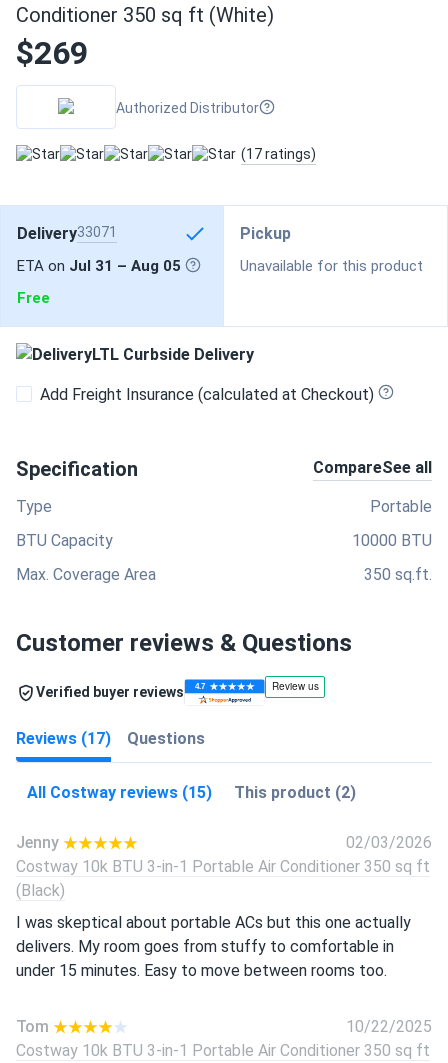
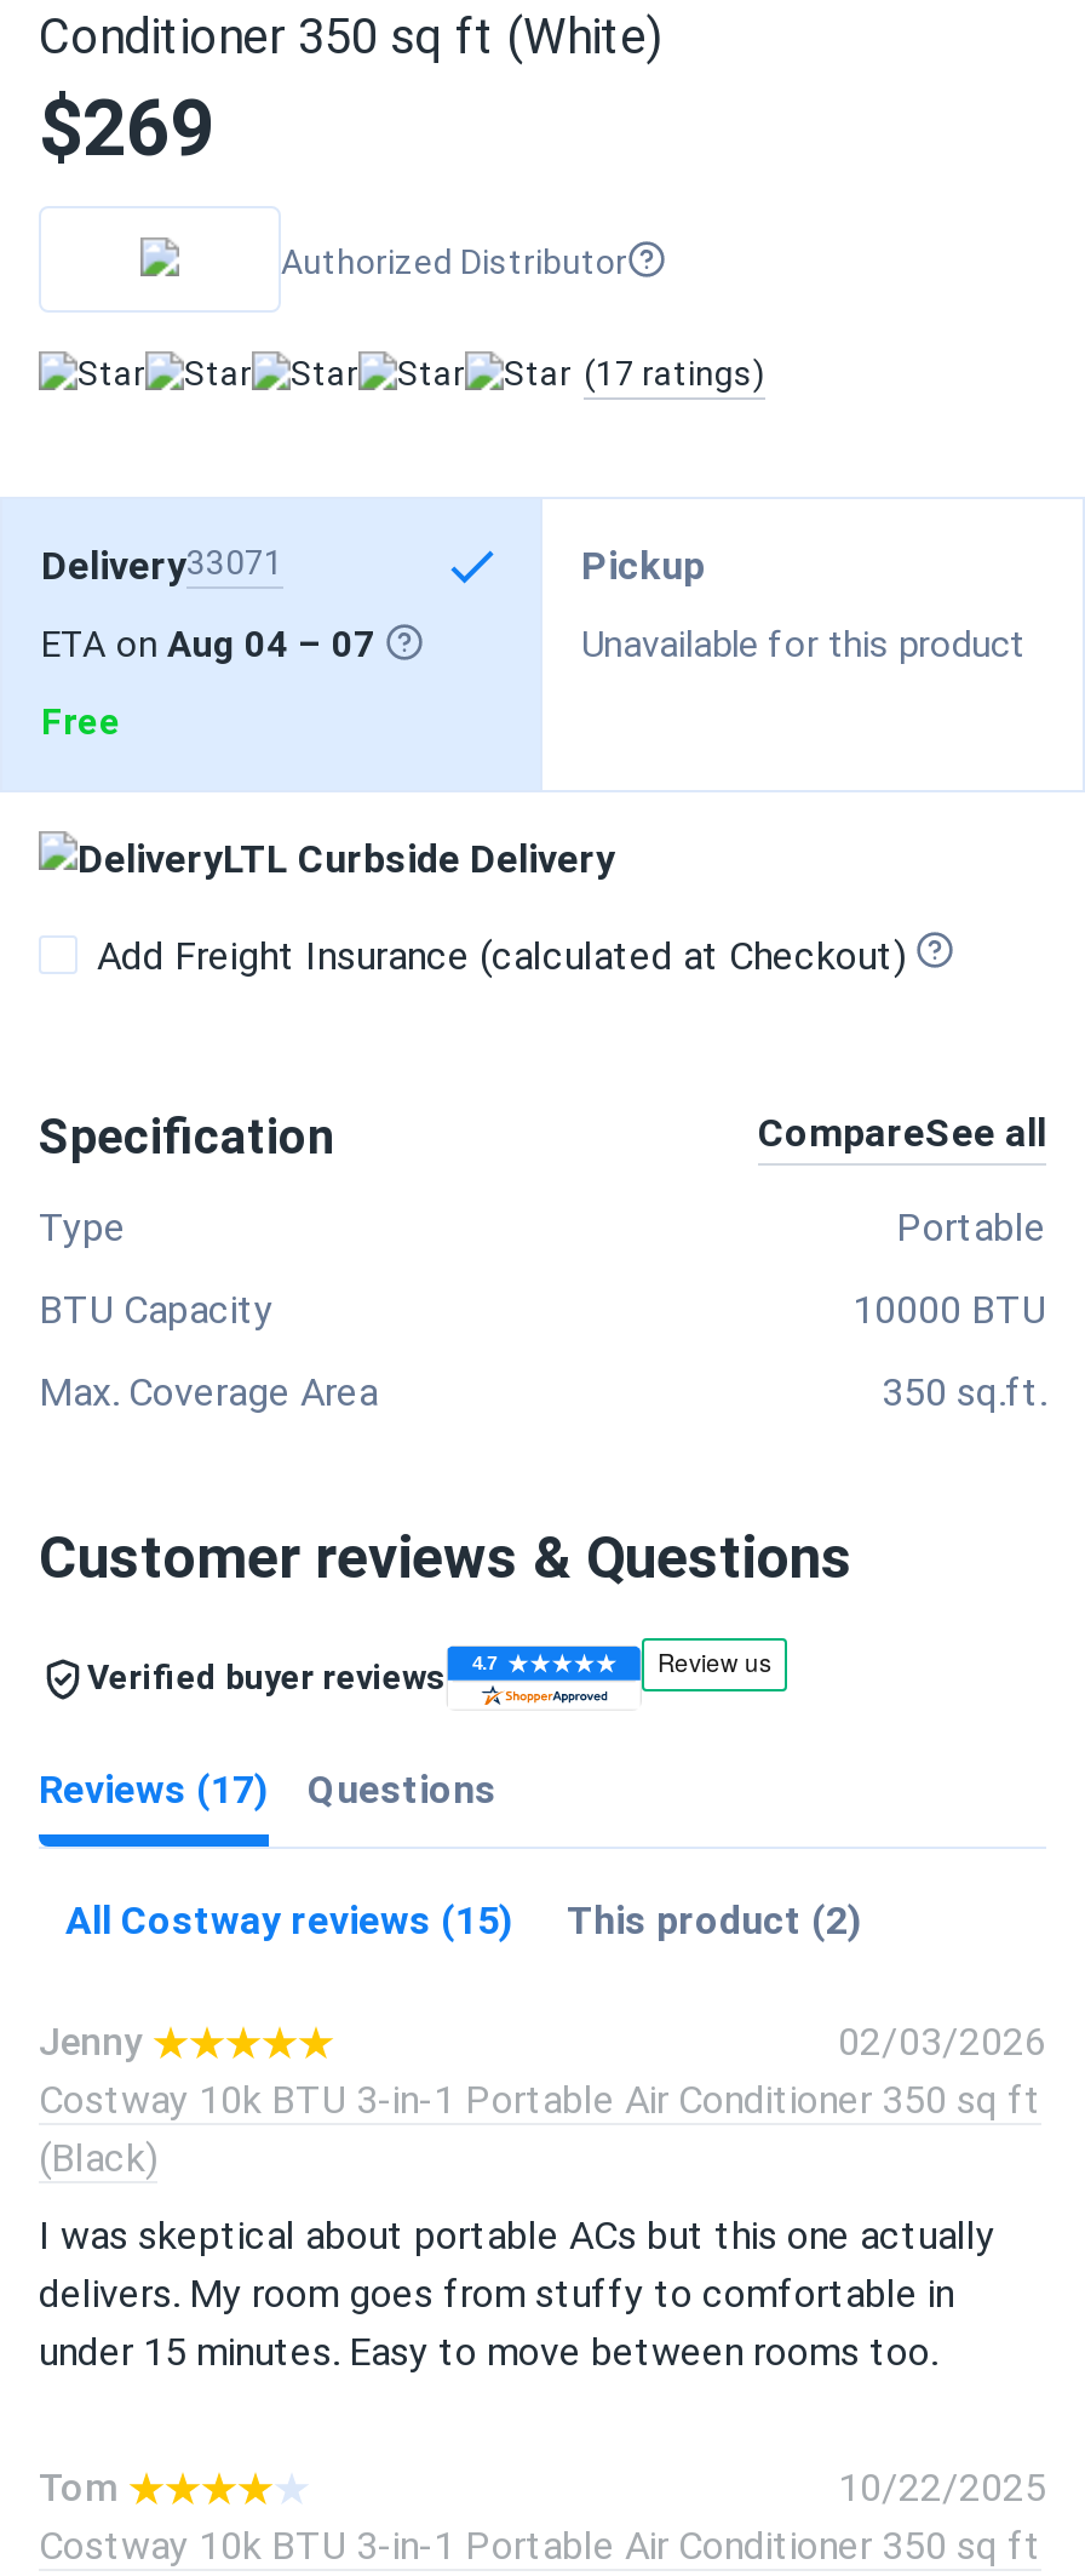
- ETA on Jul 31 – Aug 05
+ ETA on Aug 04 – 07
